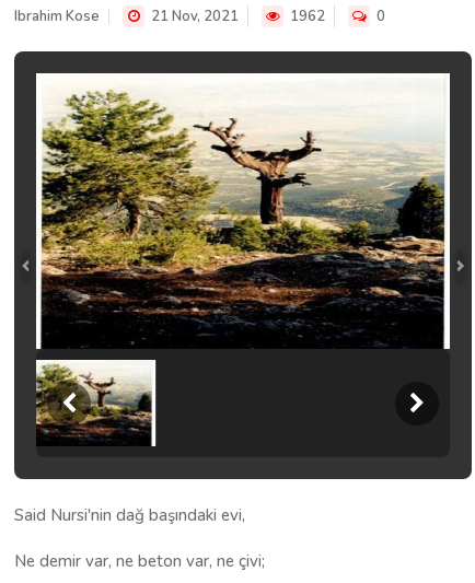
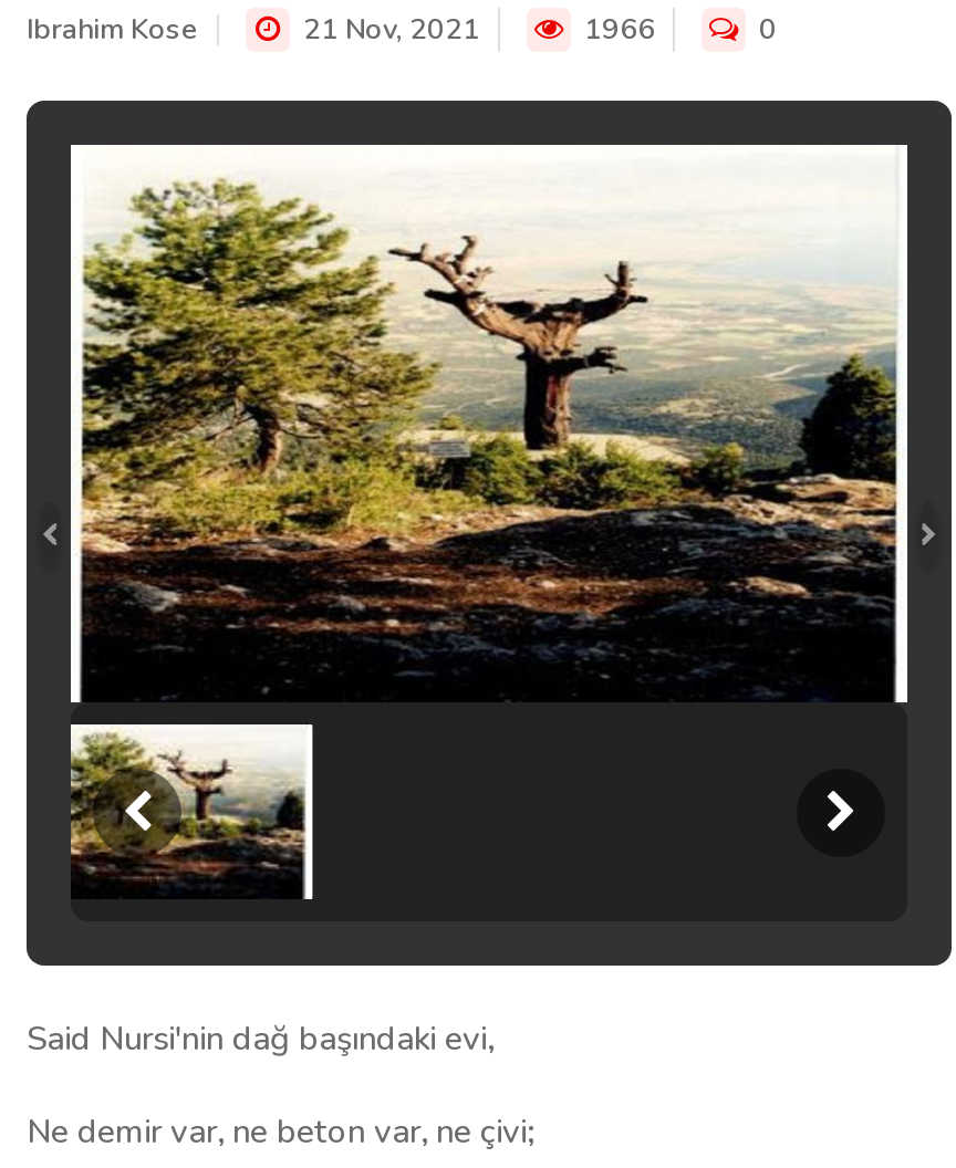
- 1962
+ 1966
